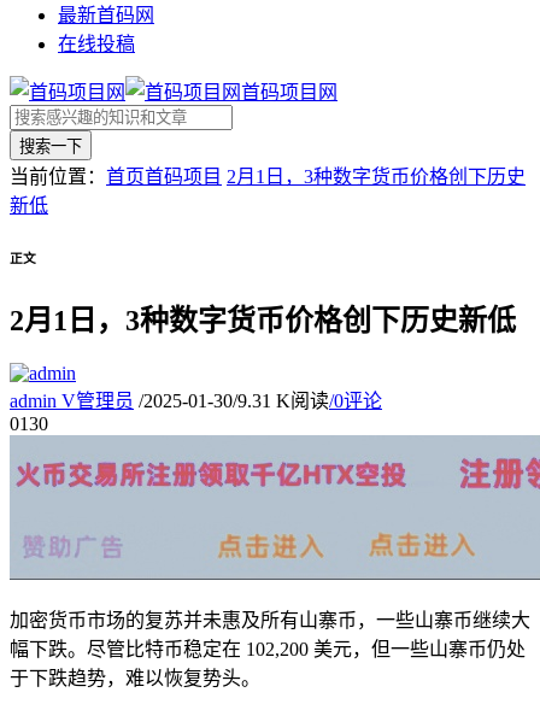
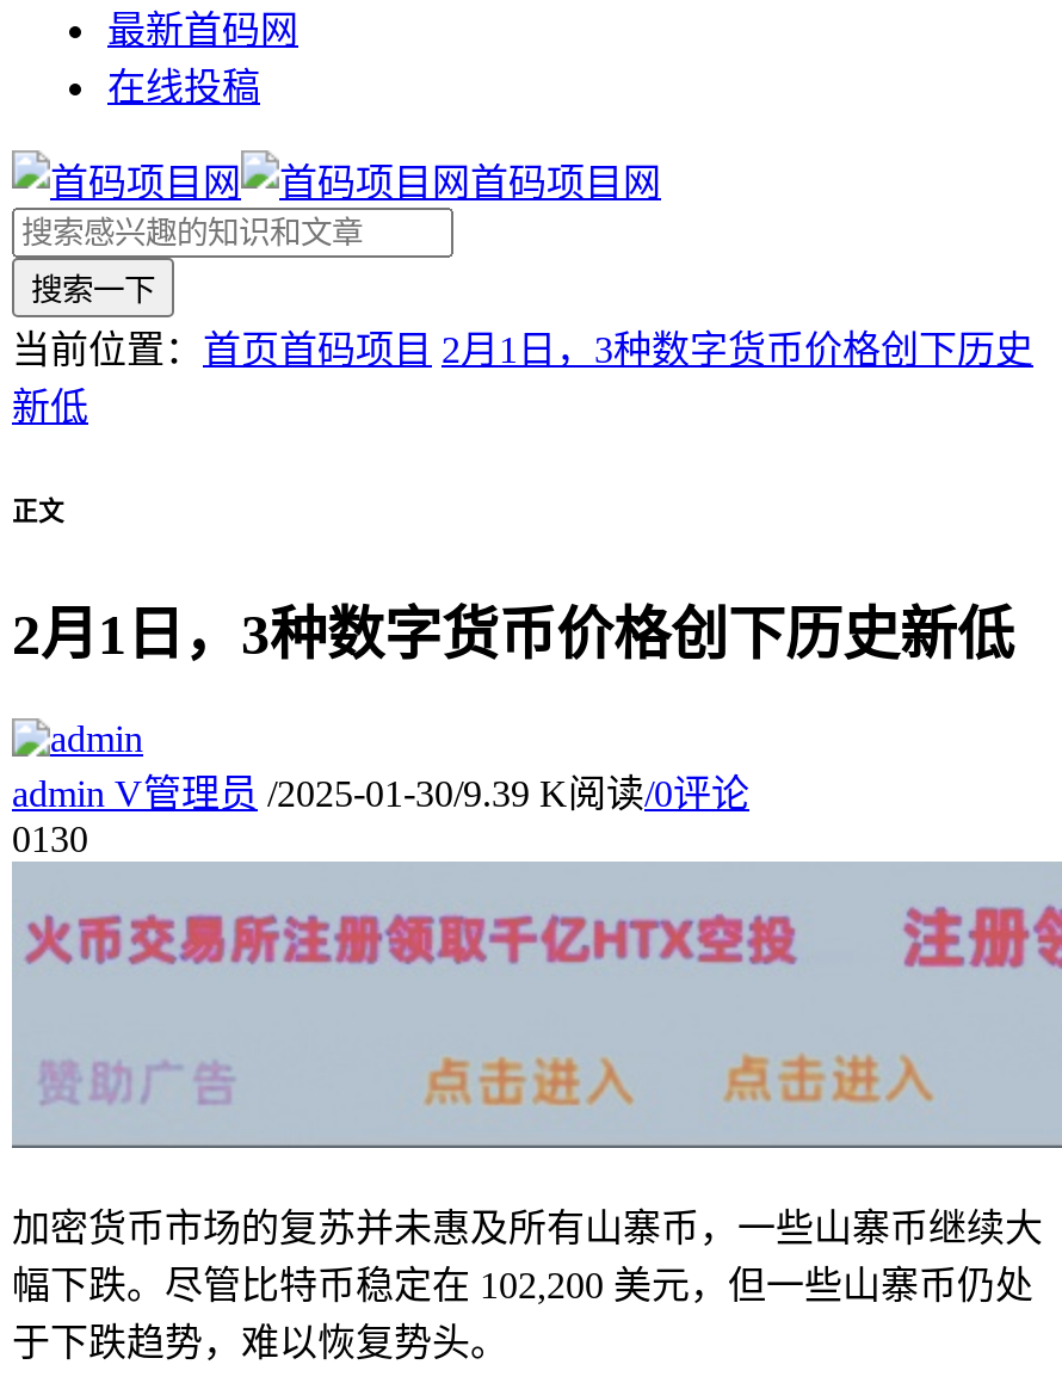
- admin V管理员 / 2025-01-30/9.31 K阅读/0评论
+ admin V管理员 / 2025-01-30/9.39 K阅读/0评论
